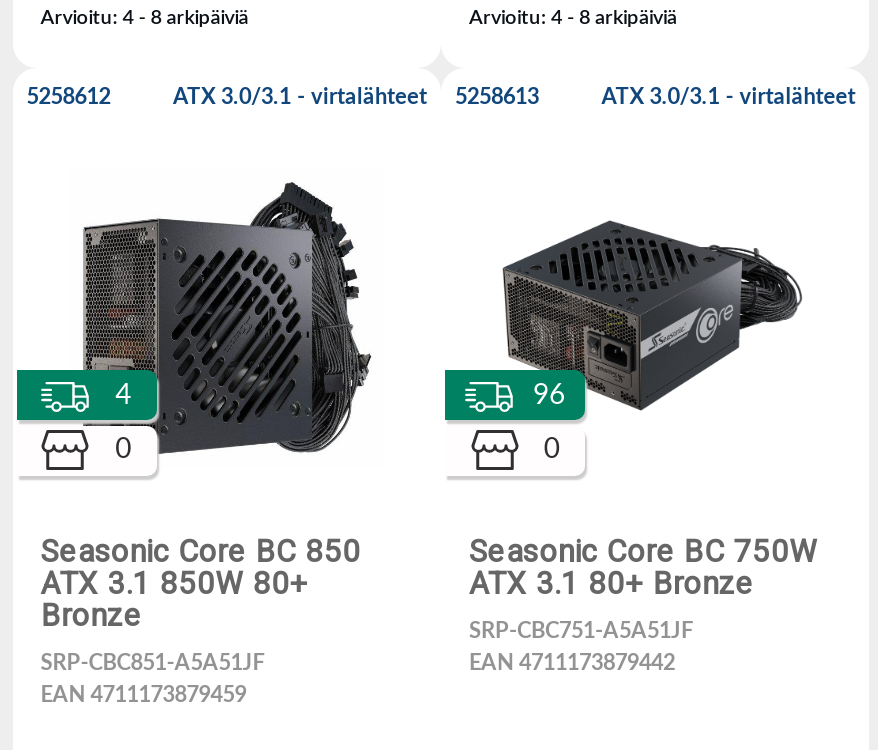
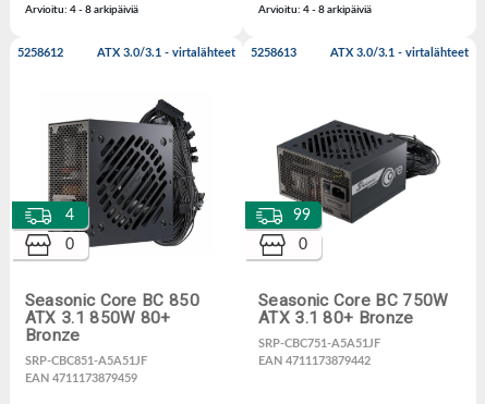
- 96
+ 99
